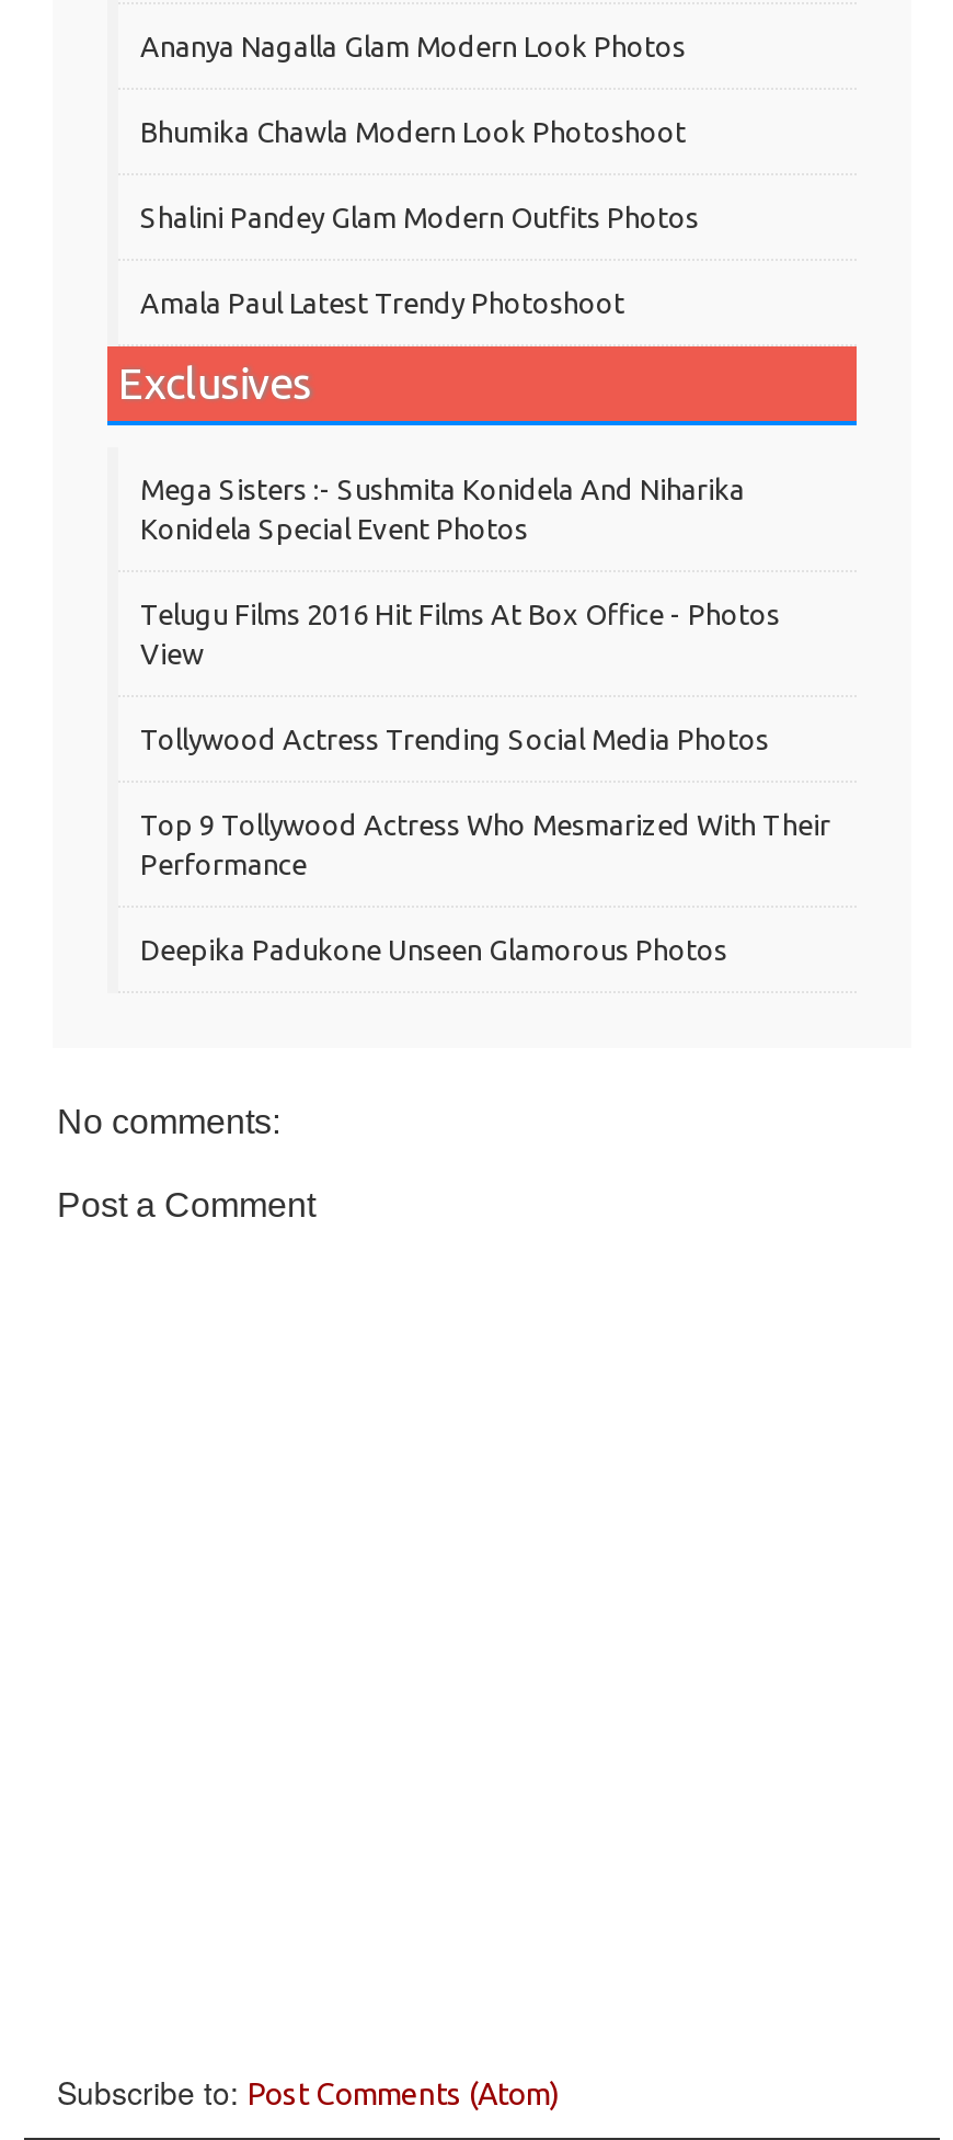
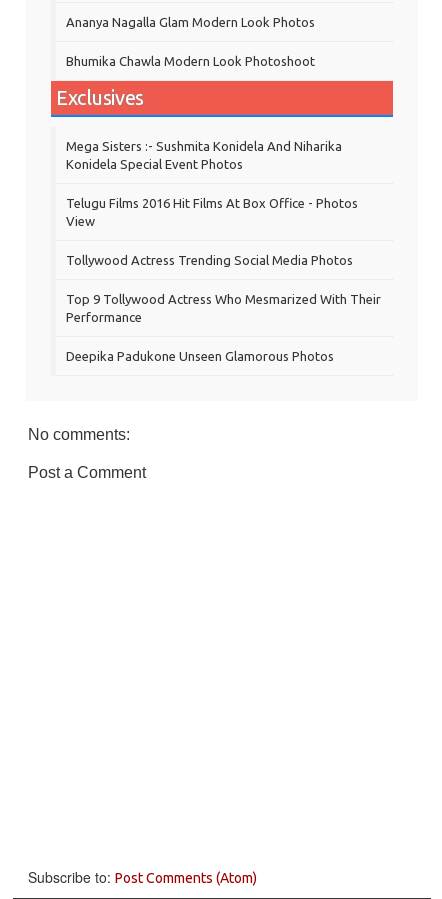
- Shalini Pandey Glam Modern Outfits Photos
- Amala Paul Latest Trendy Photoshoot
